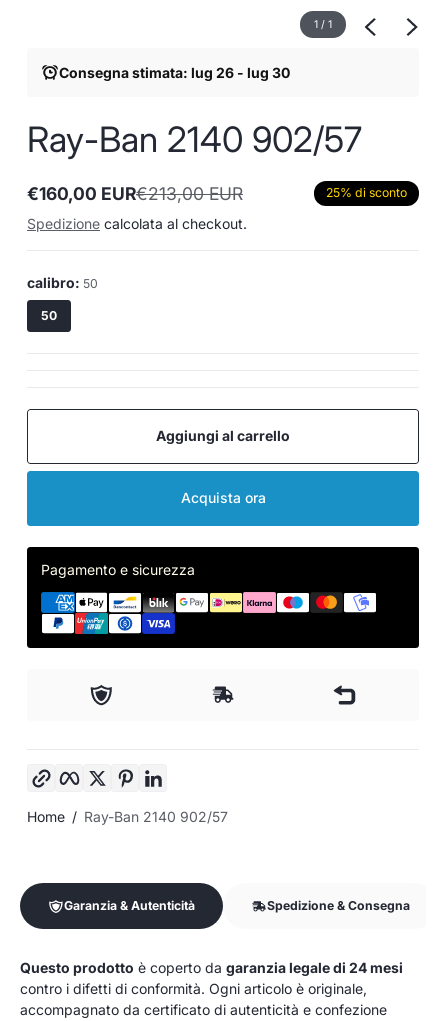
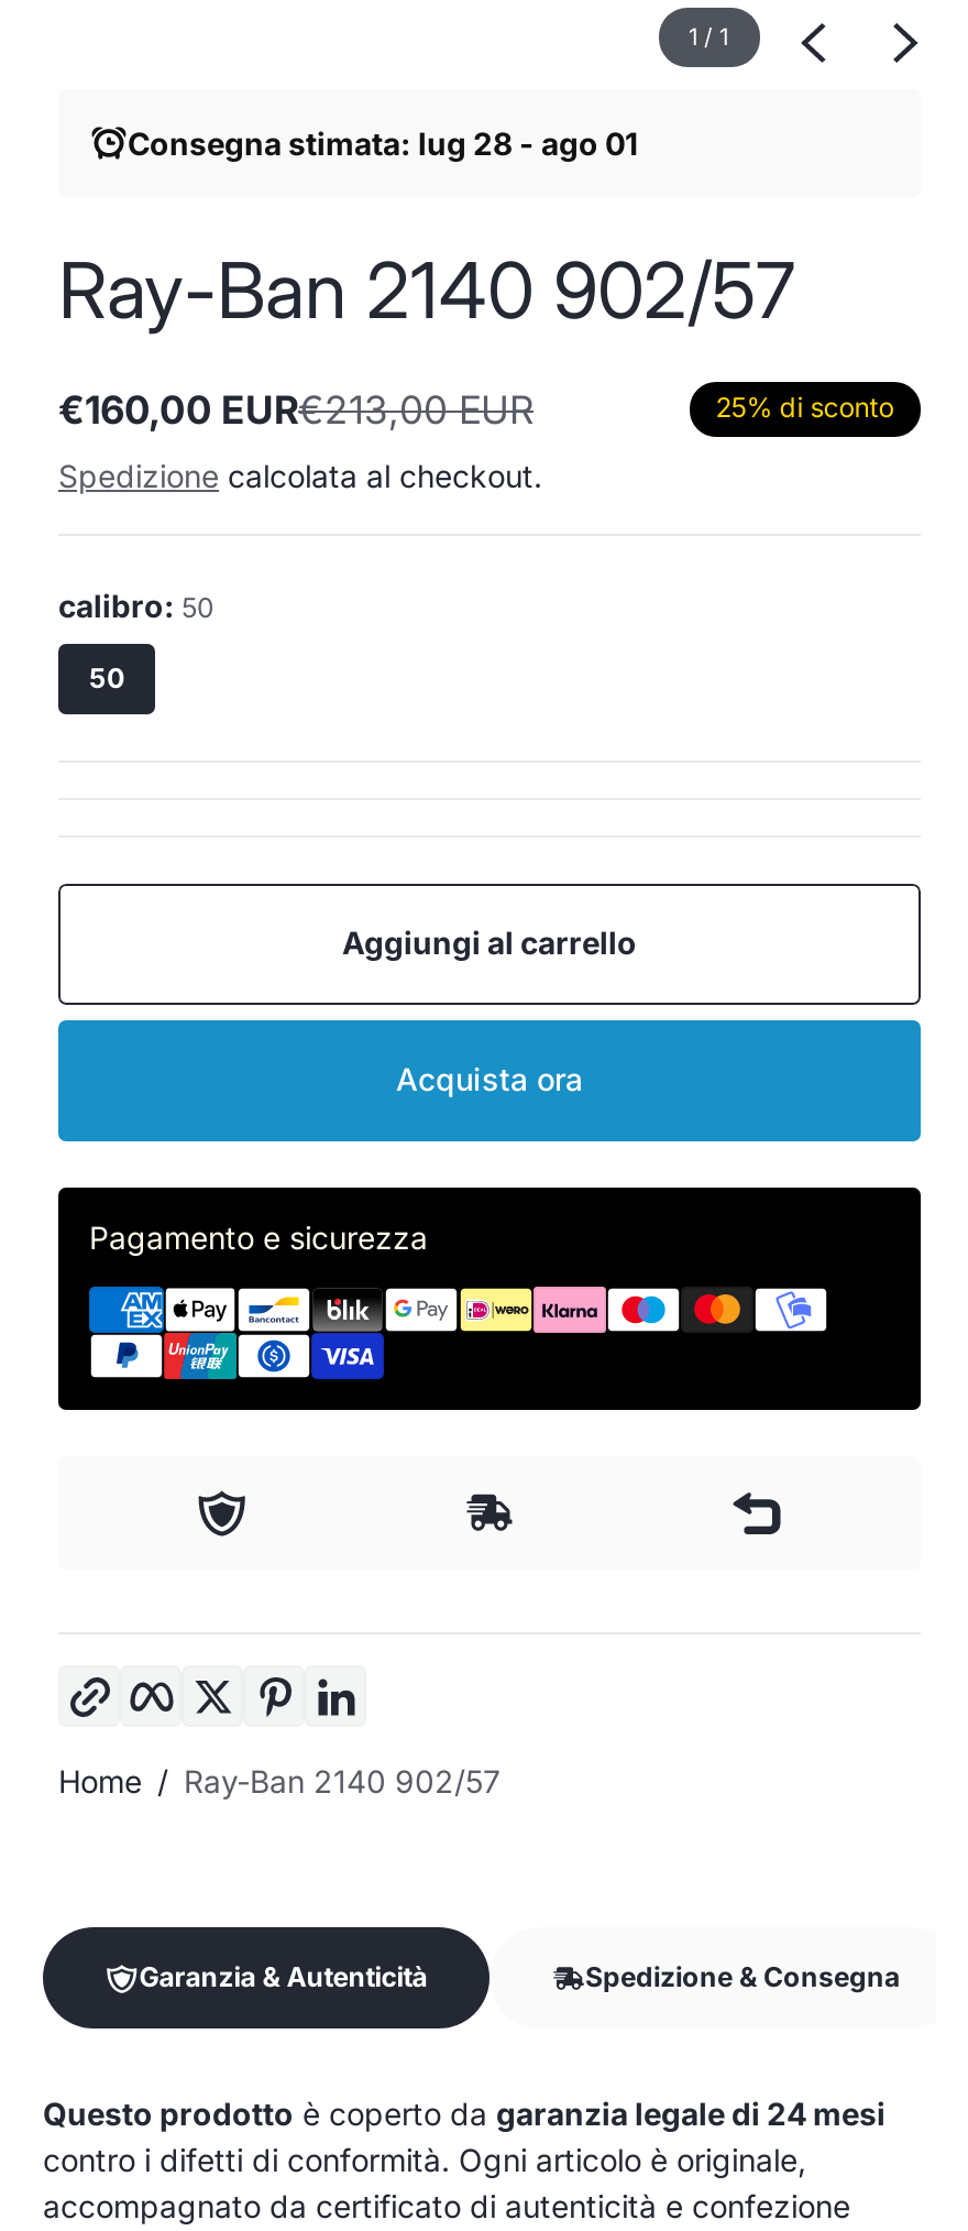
- Consegna stimata: lug 26 - lug 30
+ Consegna stimata: lug 28 - ago 01
